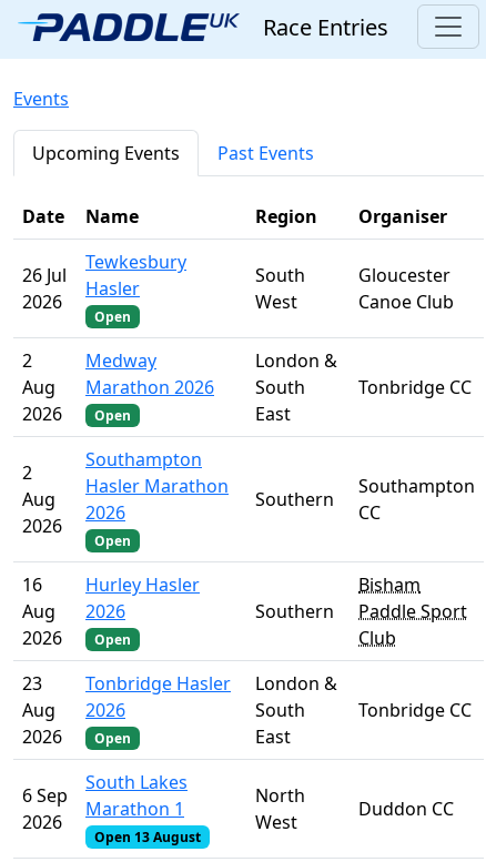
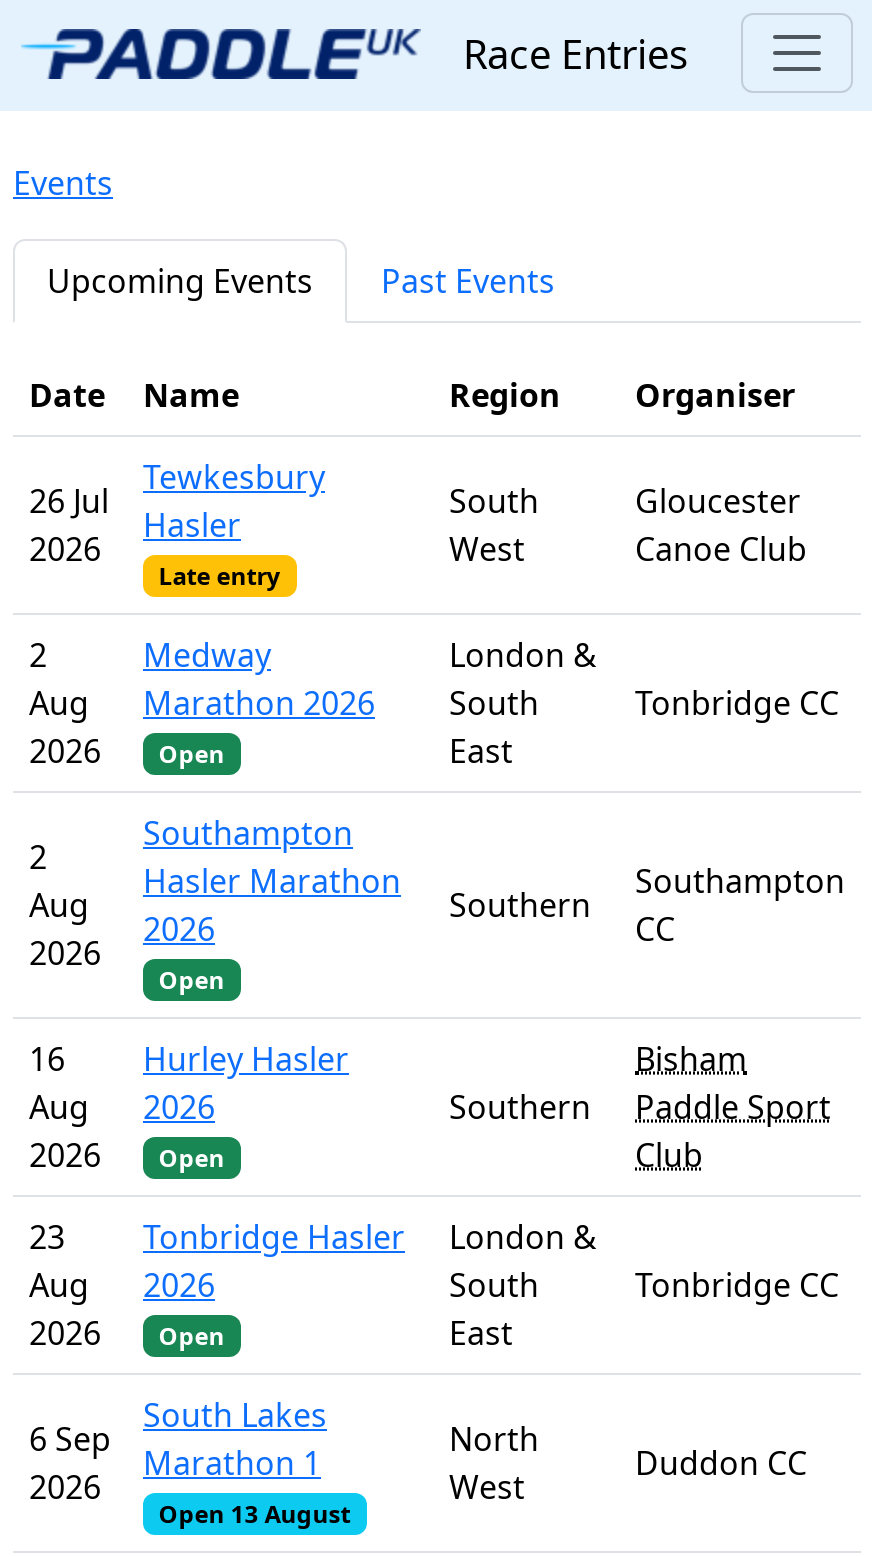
- Open
+ Late entry
